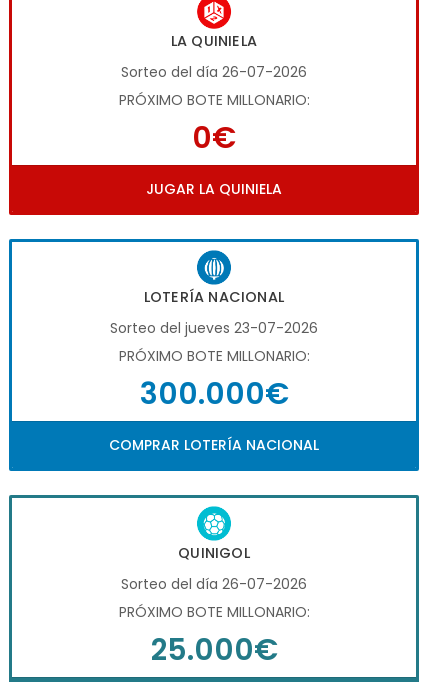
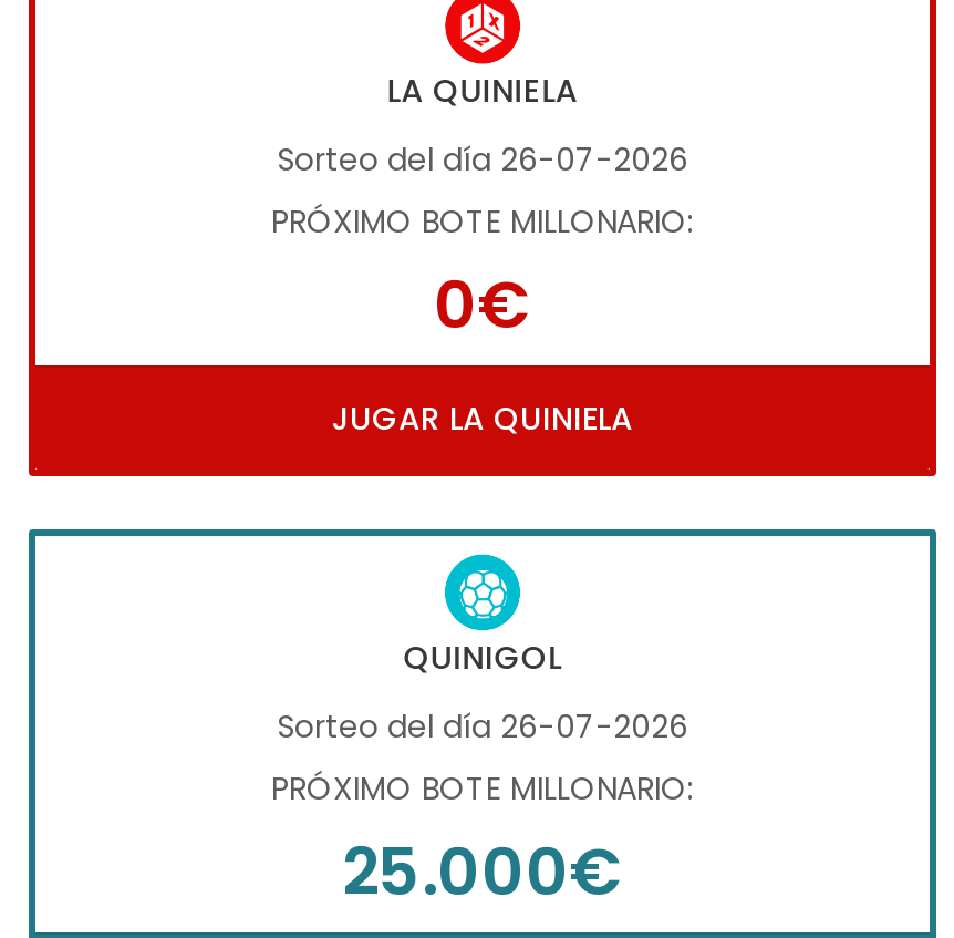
- [image]
- LOTERÍA NACIONAL
- Sorteo del jueves 23-07-2026
- PRÓXIMO BOTE MILLONARIO:
- 300.000€
- COMPRAR LOTERÍA NACIONAL
